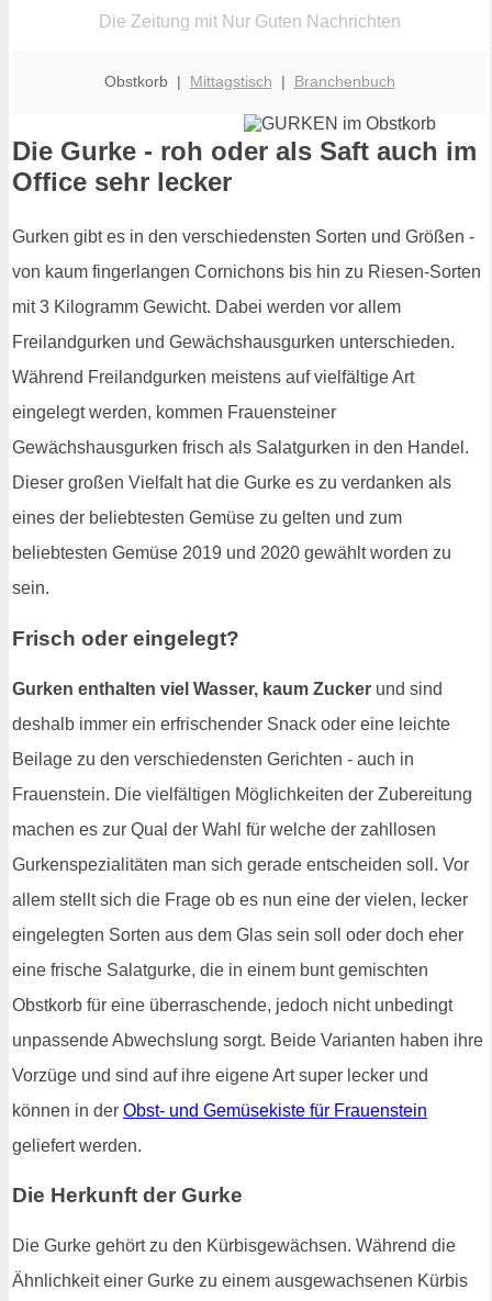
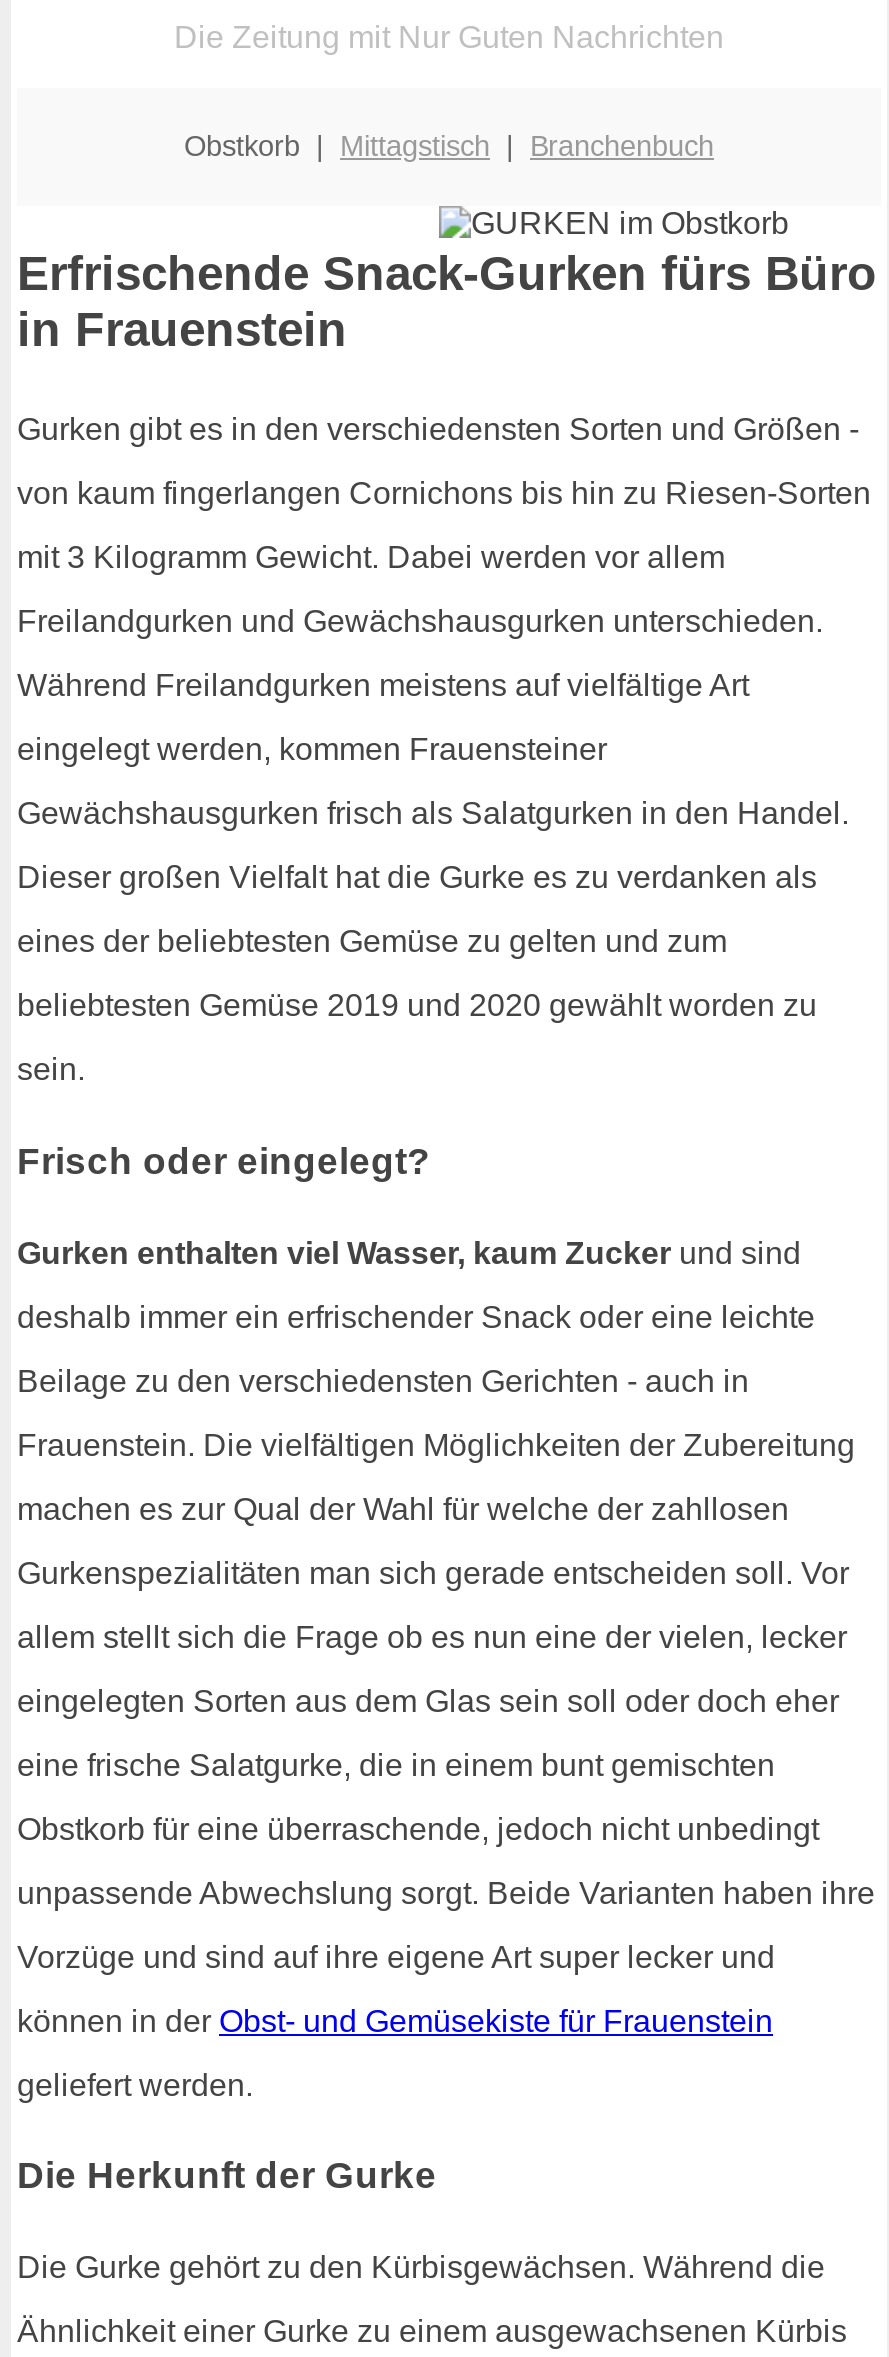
- Die Gurke - roh oder als Saft auch im
- Office sehr lecker
+ Erfrischende Snack-Gurken fürs Büro
+ in Frauenstein
